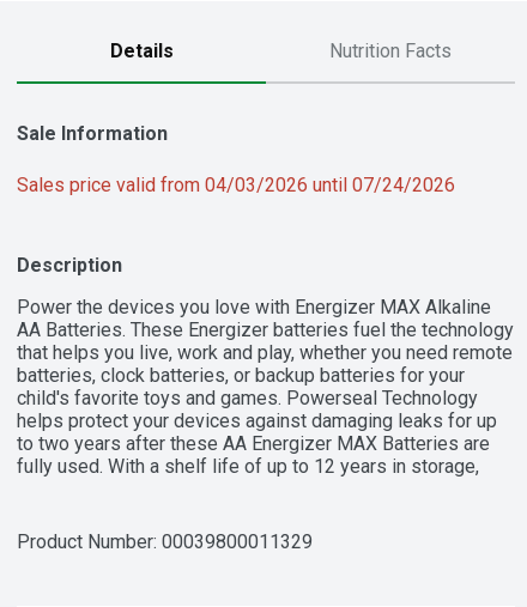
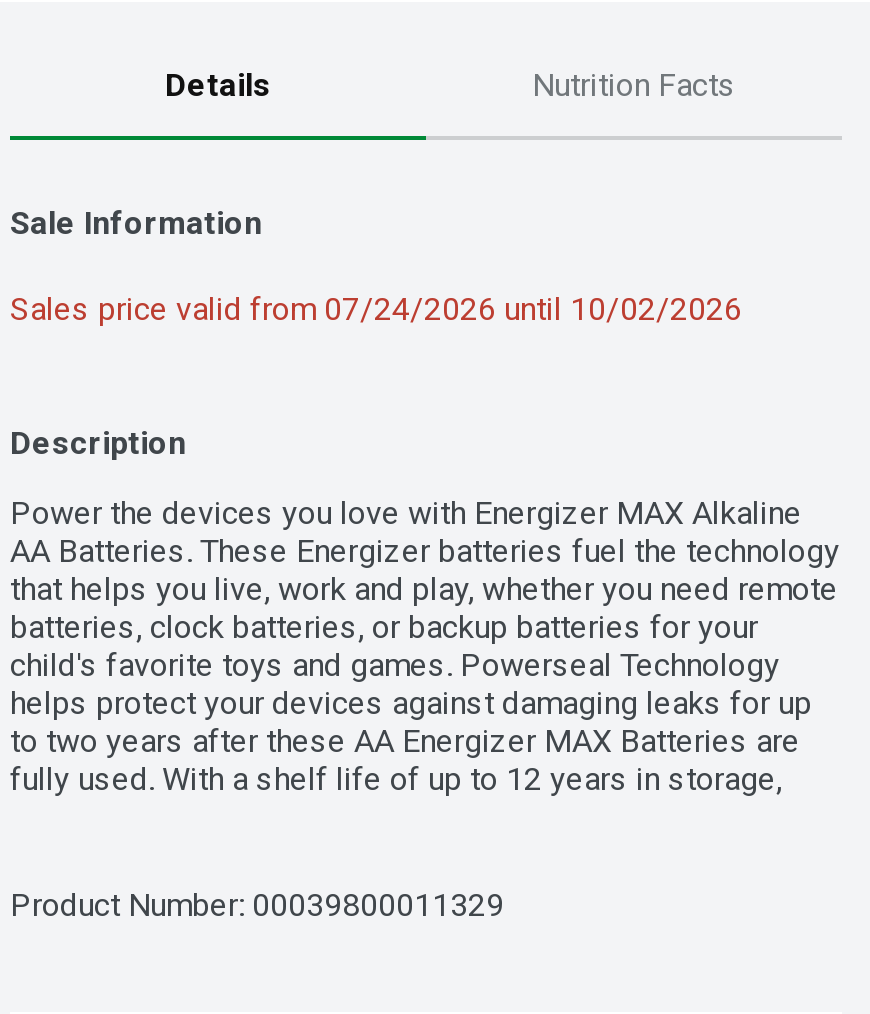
- Sales price valid from 04/03/2026 until 07/24/2026
+ Sales price valid from 07/24/2026 until 10/02/2026
